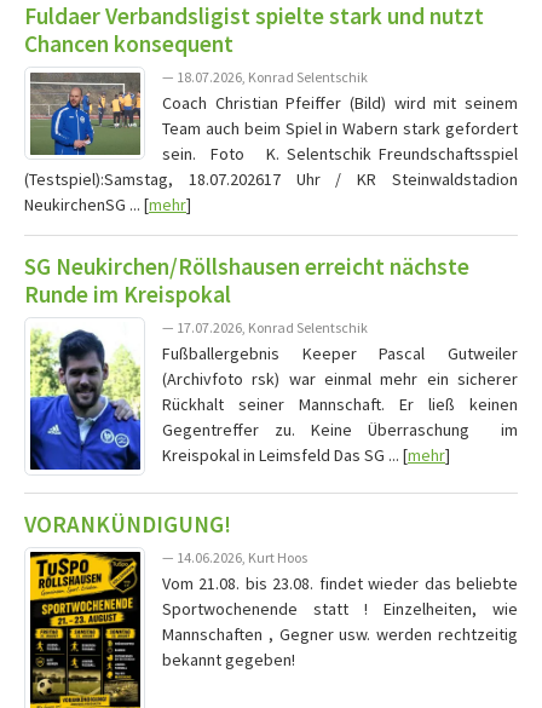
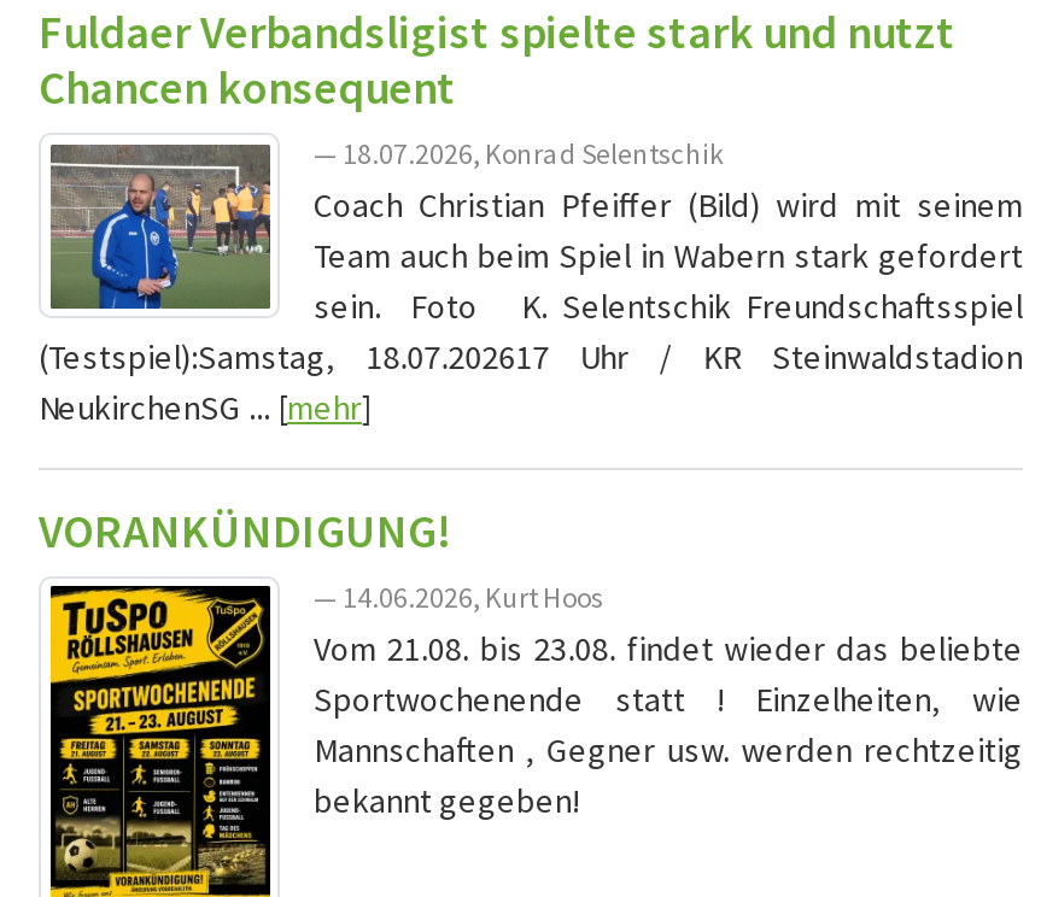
- [image]
- SG Neukirchen/Röllshausen erreicht nächste
- Runde im Kreispokal
- — 17.07.2026, Konrad Selentschik
- Fußballergebnis Keeper Pascal Gutweiler
- (Archivfoto rsk) war einmal mehr ein sicherer
- Rückhalt seiner Mannschaft. Er ließ keinen
- Gegentreffer zu. Keine Überraschung im
- Kreispokal in Leimsfeld Das SG ... [mehr]
